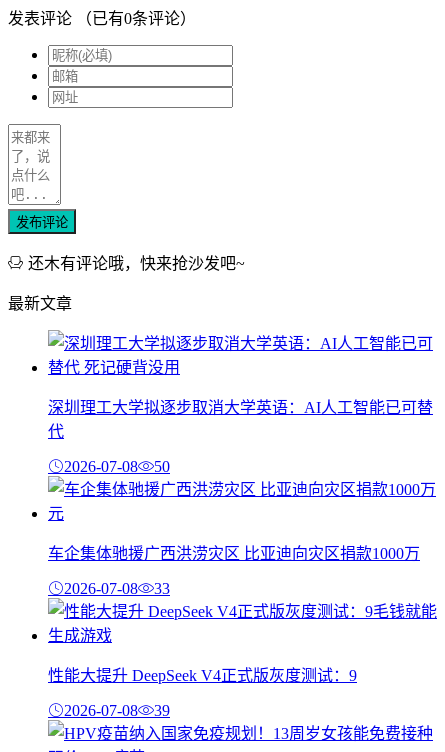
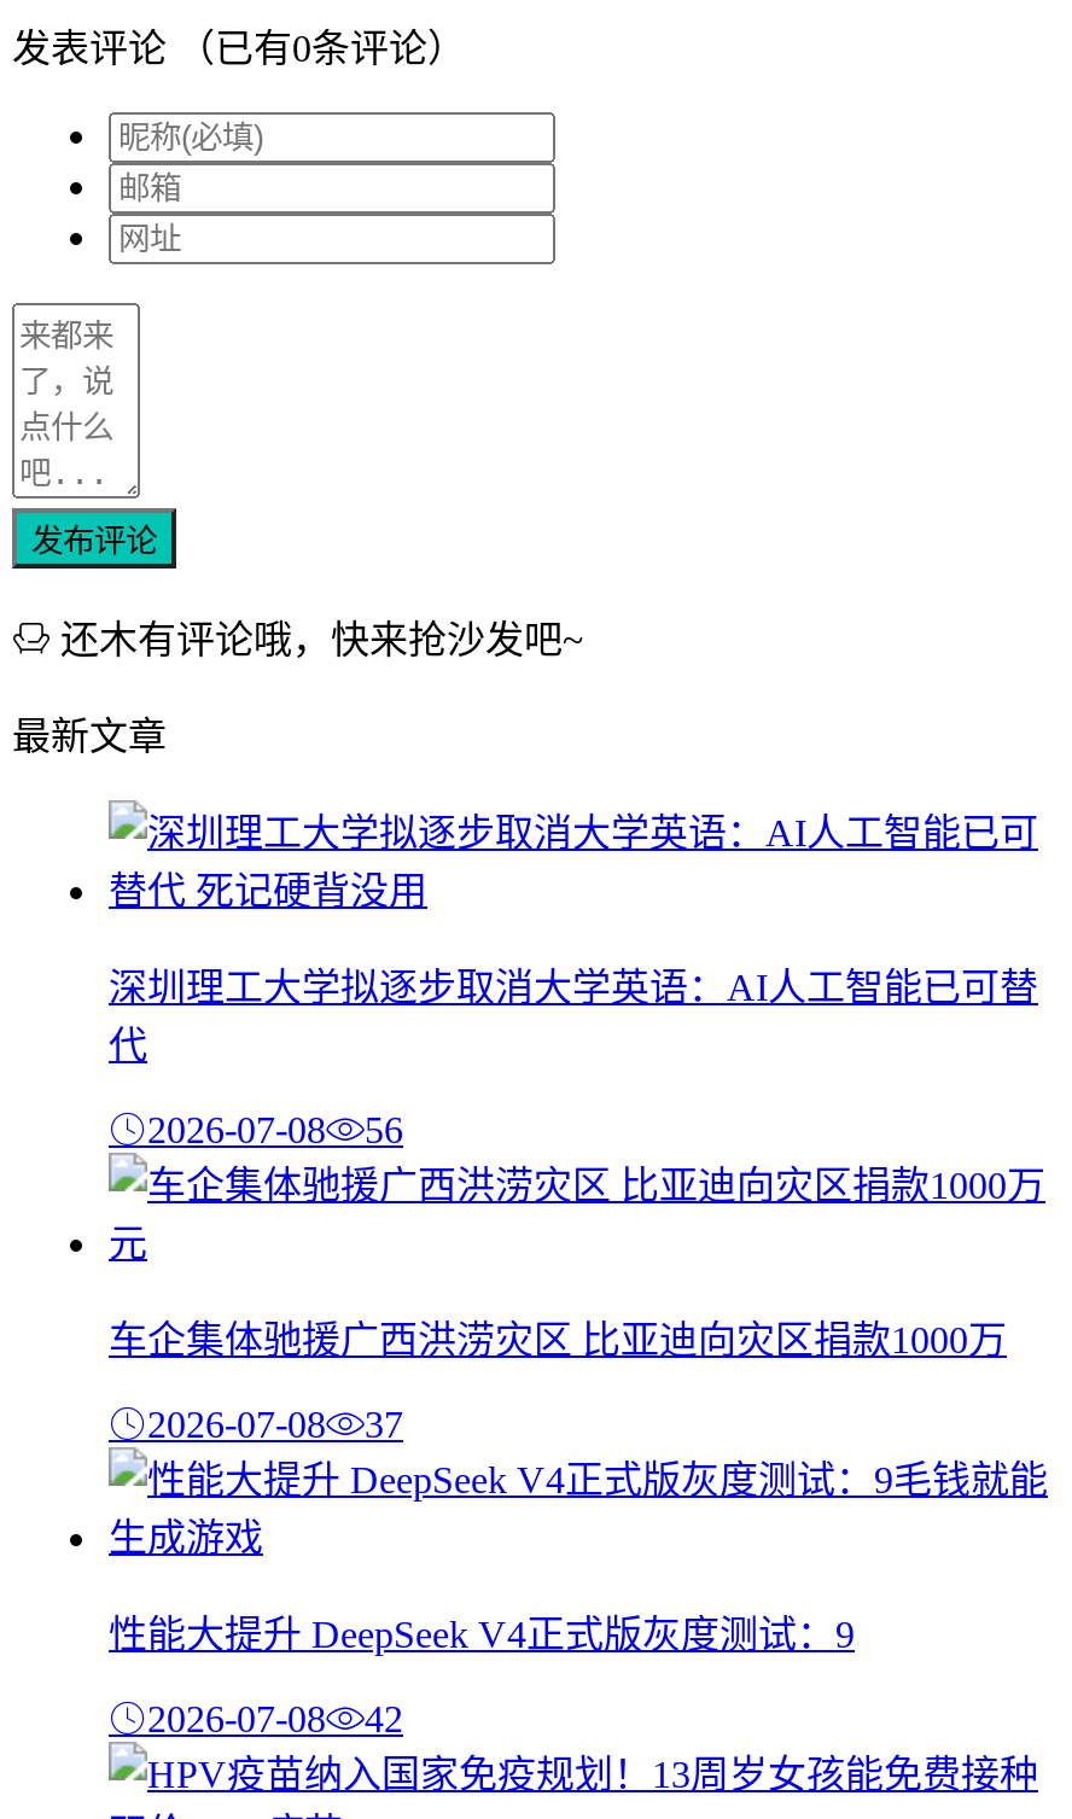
- 2026-07-08 50
+ 2026-07-08 56

- 2026-07-08 33
+ 2026-07-08 37

- 2026-07-08 39
+ 2026-07-08 42
